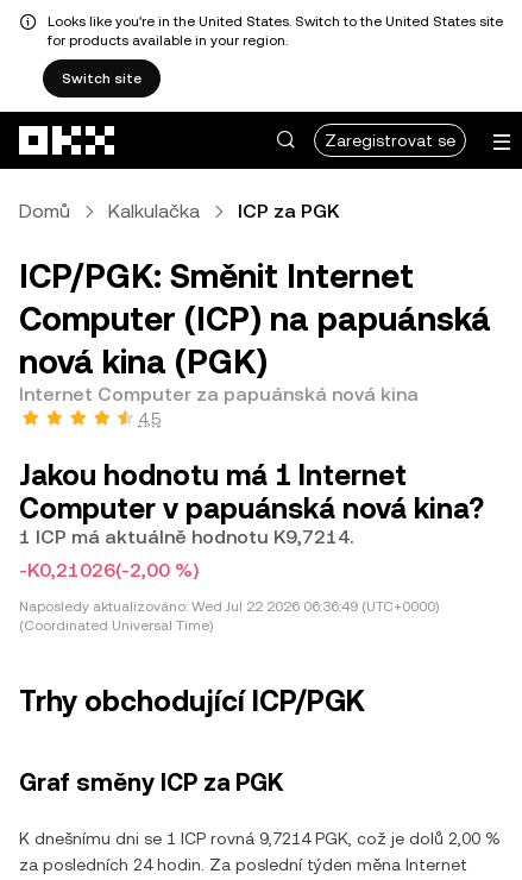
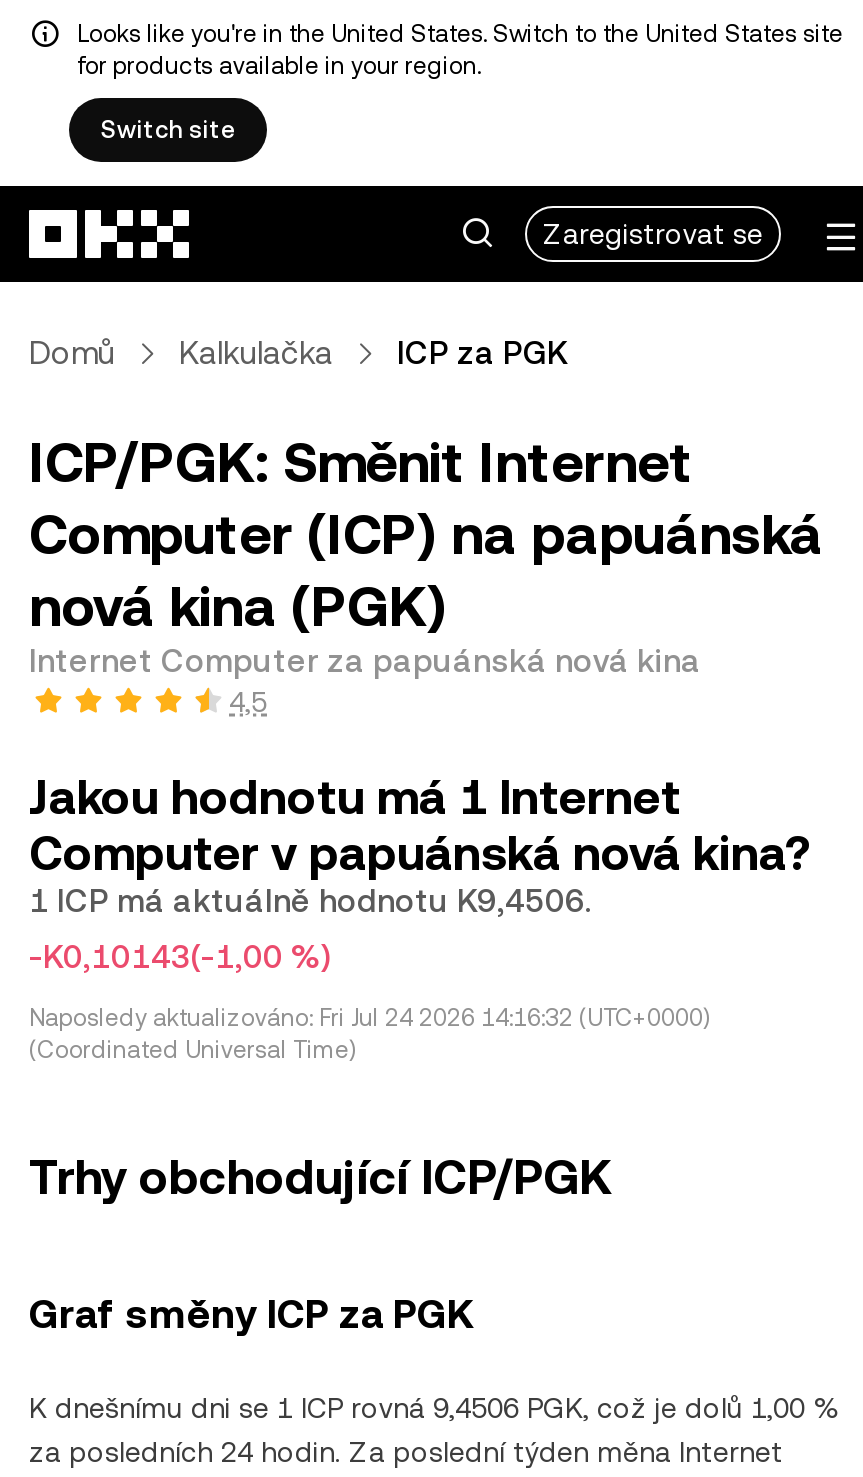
- 1 ICP má aktuálně hodnotu K9,7214.
+ 1 ICP má aktuálně hodnotu K9,4506.

- -K0,21026(-2,00 %)
+ -K0,10143(-1,00 %)

- Naposledy aktualizováno: Wed Jul 22 2026 06:36:49 (UTC+0000)
+ Naposledy aktualizováno: Fri Jul 24 2026 14:16:32 (UTC+0000)

- K dnešnímu dni se 1 ICP rovná 9,7214 PGK, což je dolů 2,00 %
+ K dnešnímu dni se 1 ICP rovná 9,4506 PGK, což je dolů 1,00 %
